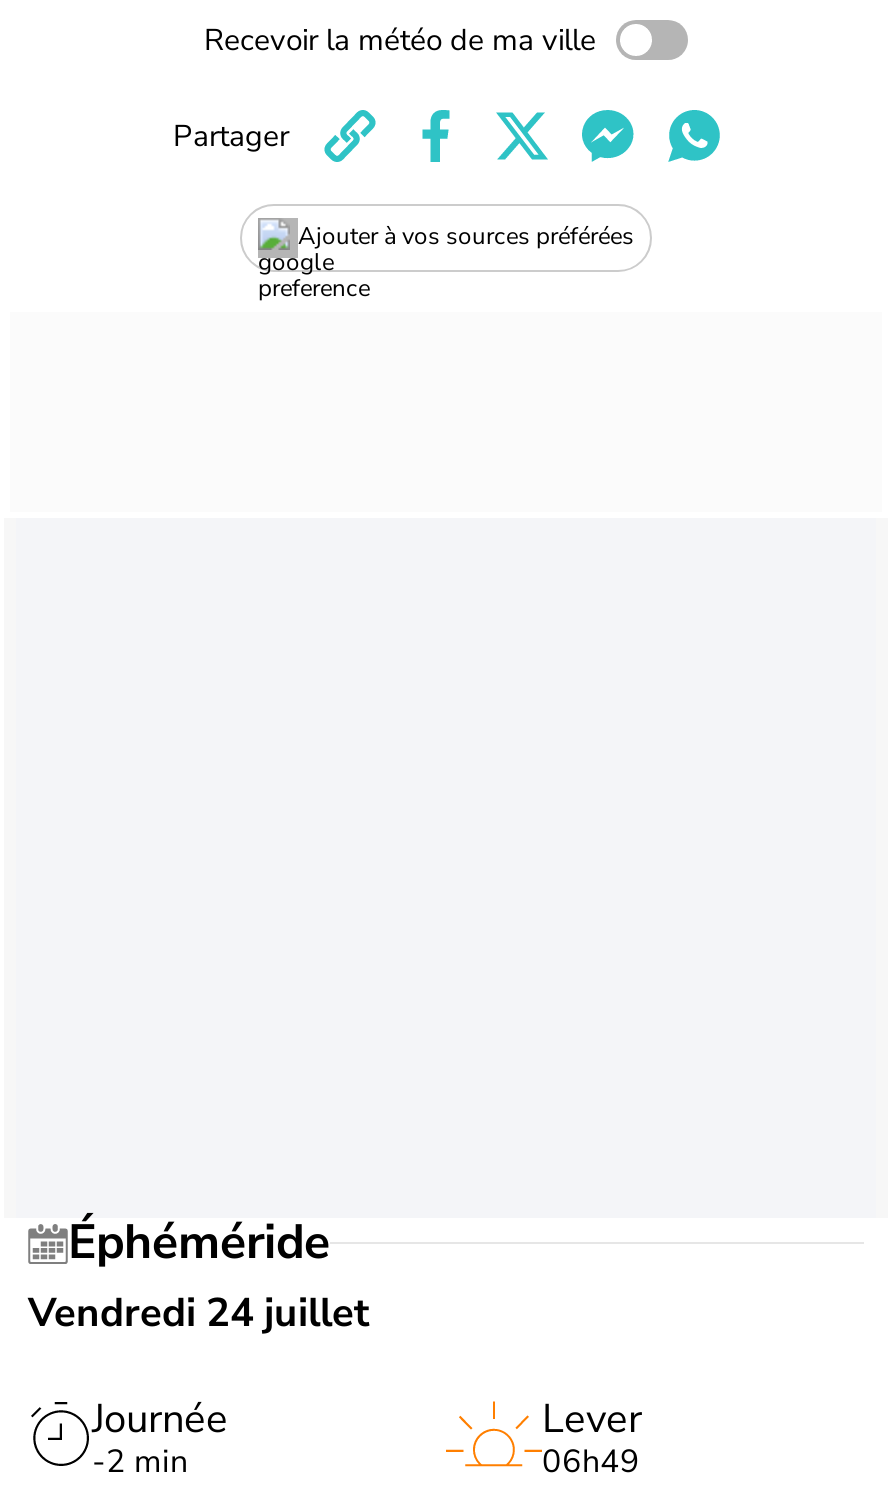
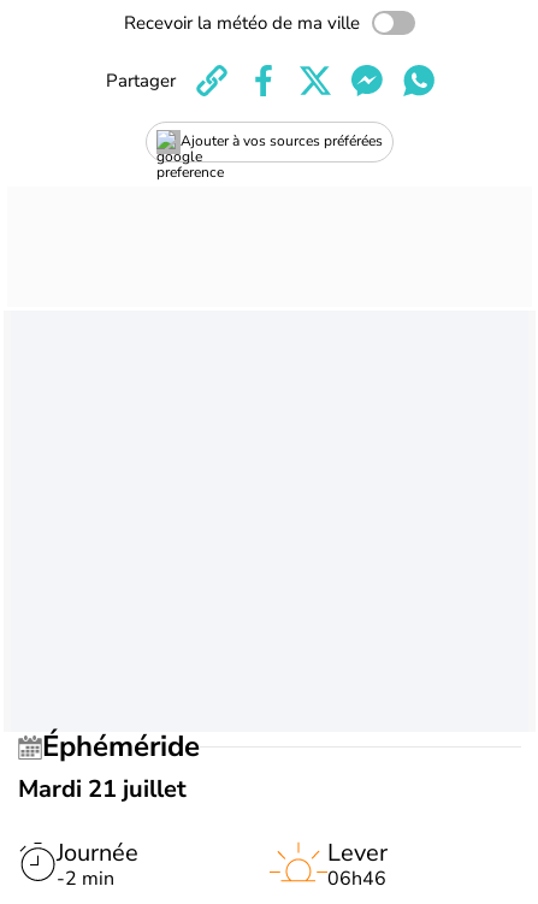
- Vendredi 24 juillet
+ Mardi 21 juillet

- 06h49
+ 06h46
